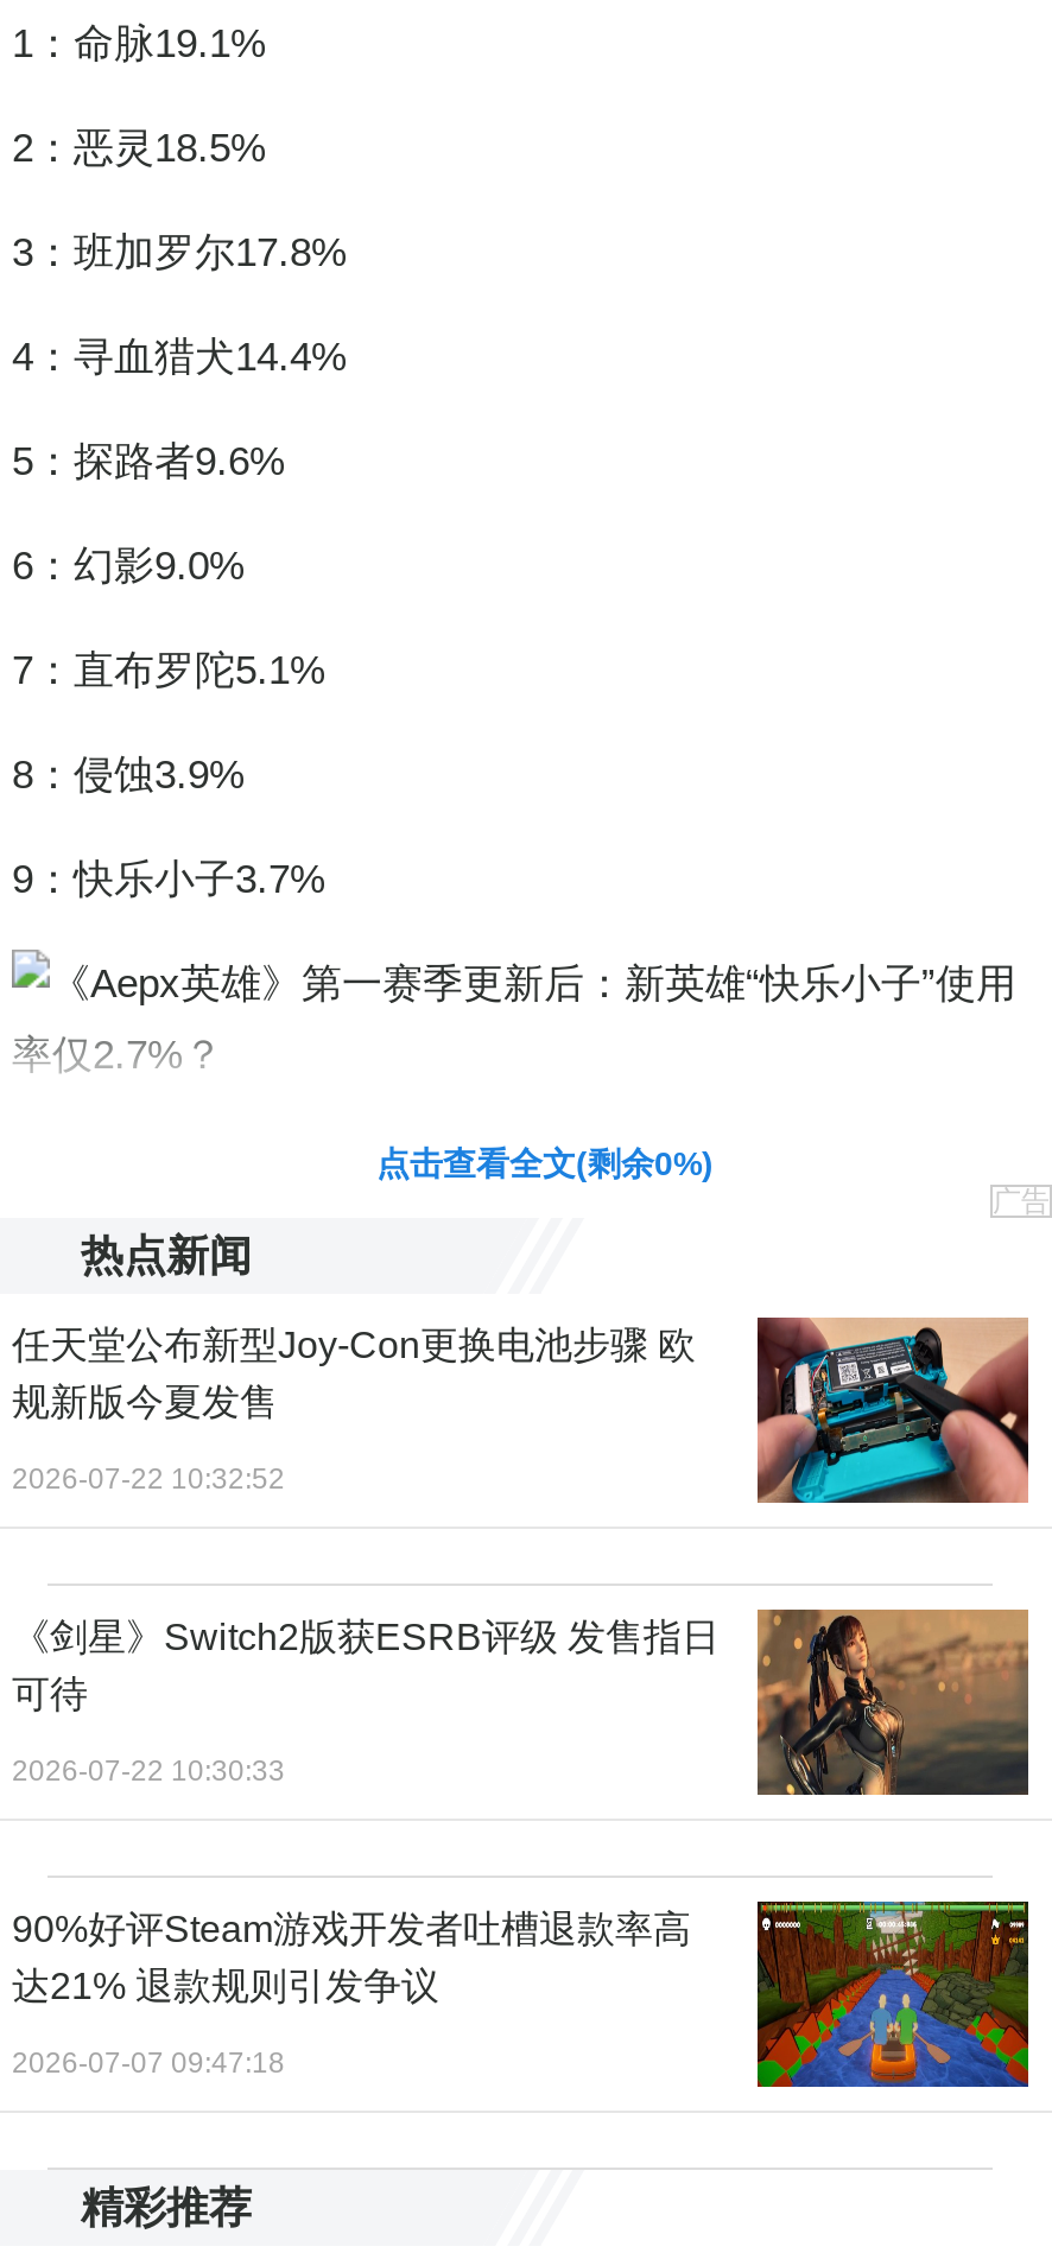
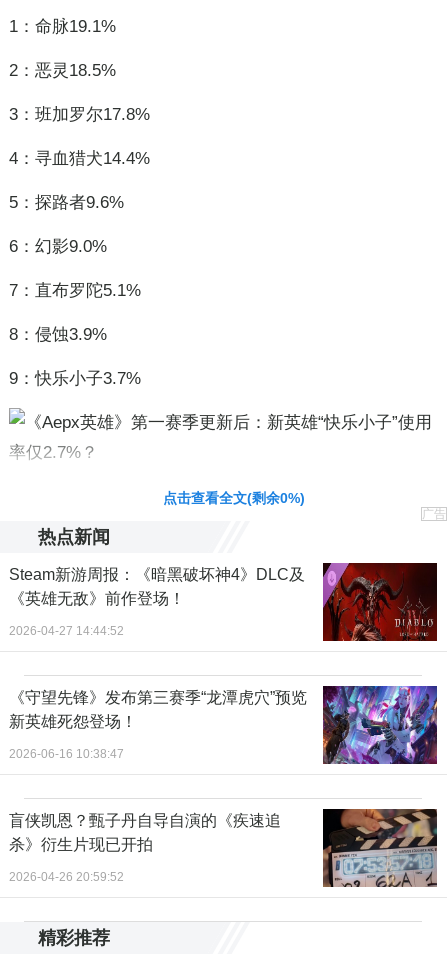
- [image]
- 任天堂公布新型Joy-Con更换电池步骤 欧
- 规新版今夏发售
+ [image]
+ Steam新游周报：《暗黑破坏神4》DLC及
+ 《英雄无敌》前作登场！

- 2026-07-22 10:32:52
+ 2026-04-27 14:44:52

- [image]
- 《剑星》Switch2版获ESRB评级 发售指日
- 可待
+ [image]
+ 《守望先锋》发布第三赛季“龙潭虎穴”预览
+ 新英雄死怨登场！

- 2026-07-22 10:30:33
+ 2026-06-16 10:38:47

- 90%好评Steam游戏开发者吐槽退款率高
- 达21% 退款规则引发争议
+ 盲侠凯恩？甄子丹自导自演的《疾速追
+ 杀》衍生片现已开拍

- [image]
+ [image]

- 2026-07-07 09:47:18
+ 2026-04-26 20:59:52
